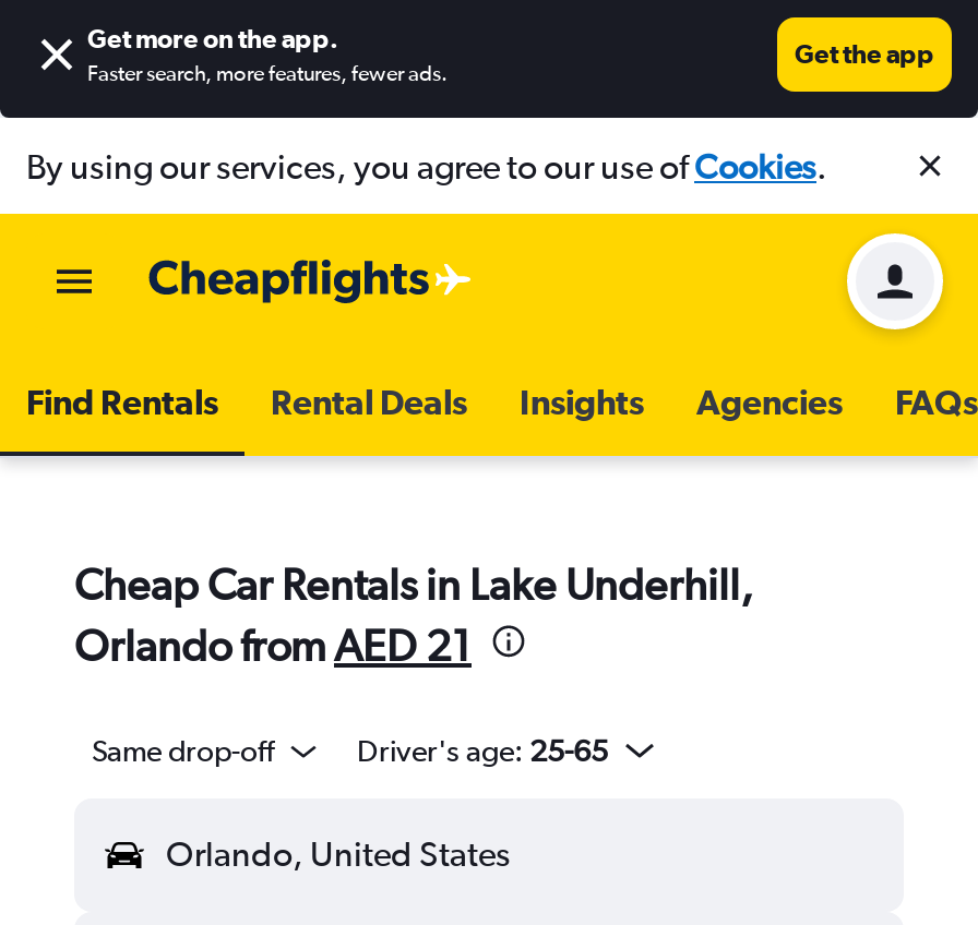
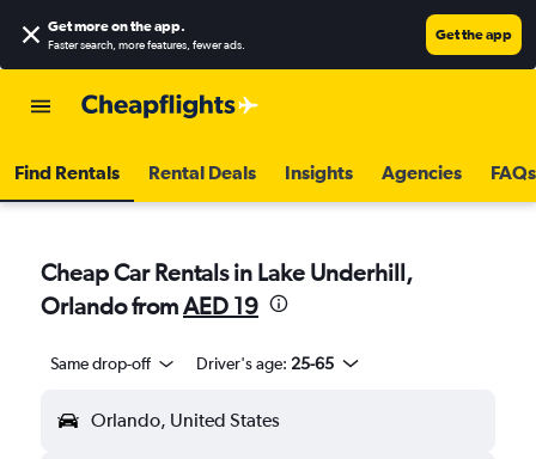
- By using our services, you agree to our use ofCookies.

- [image]

- Orlando from AED 21
+ Orlando from AED 19
